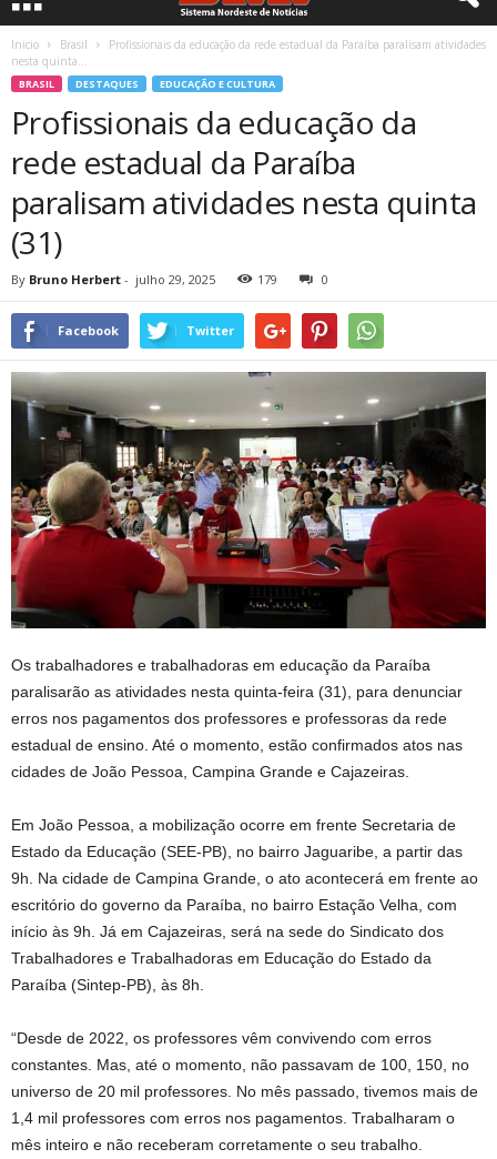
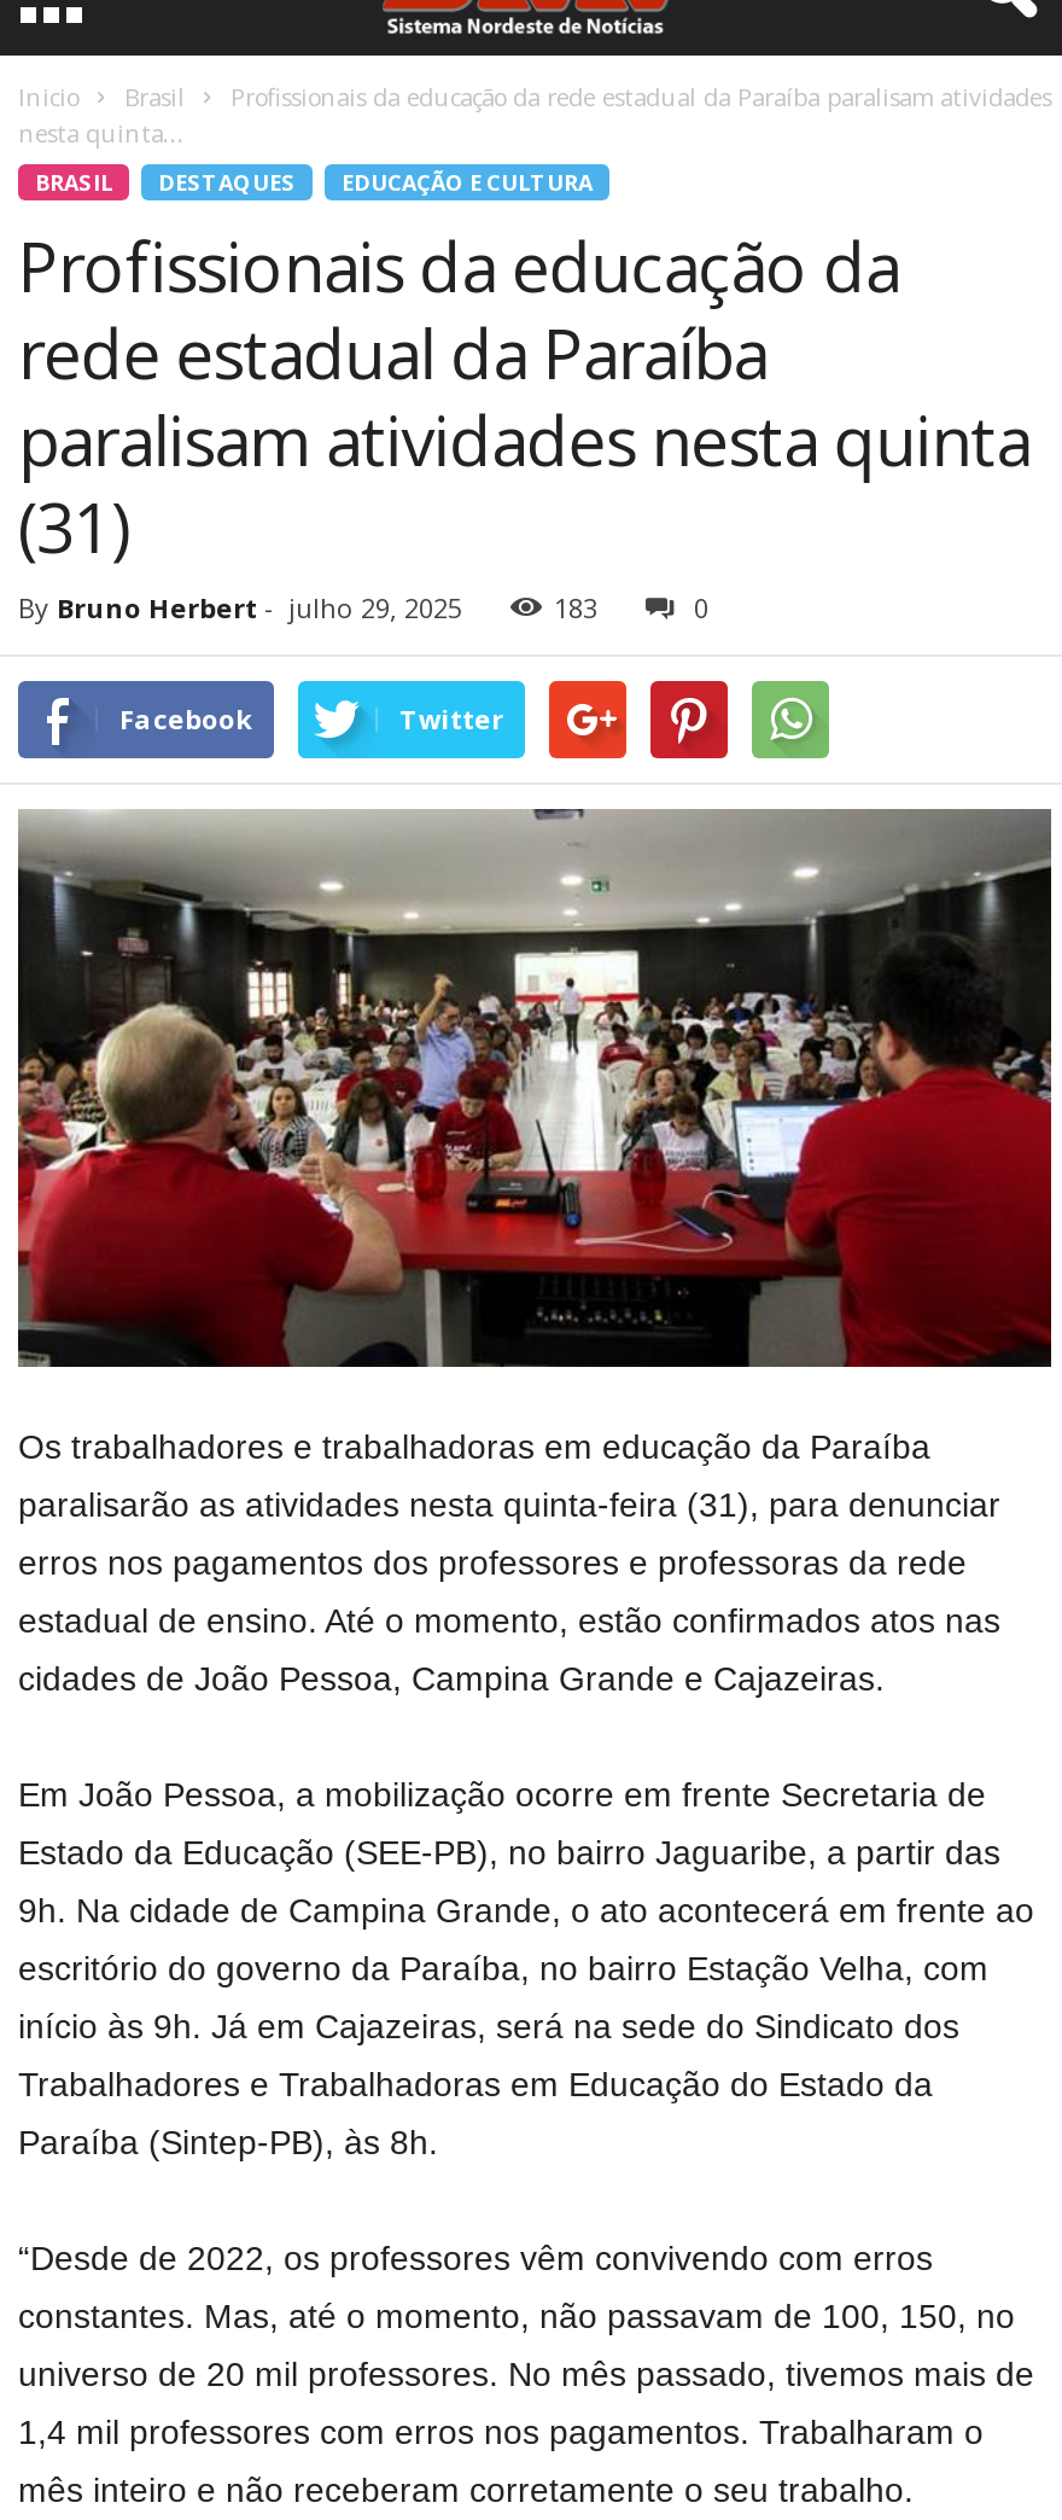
- 179
+ 183
